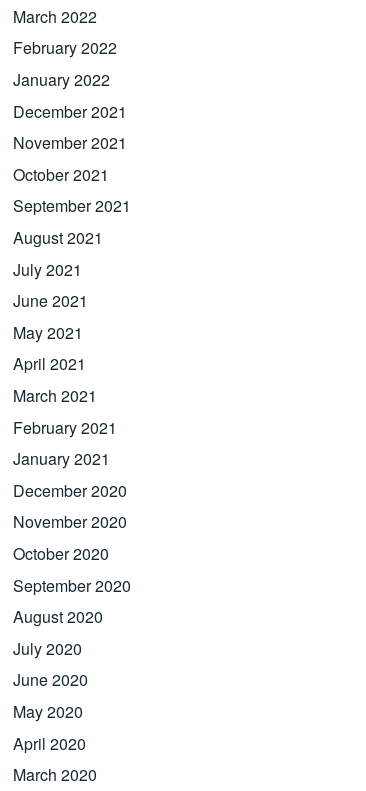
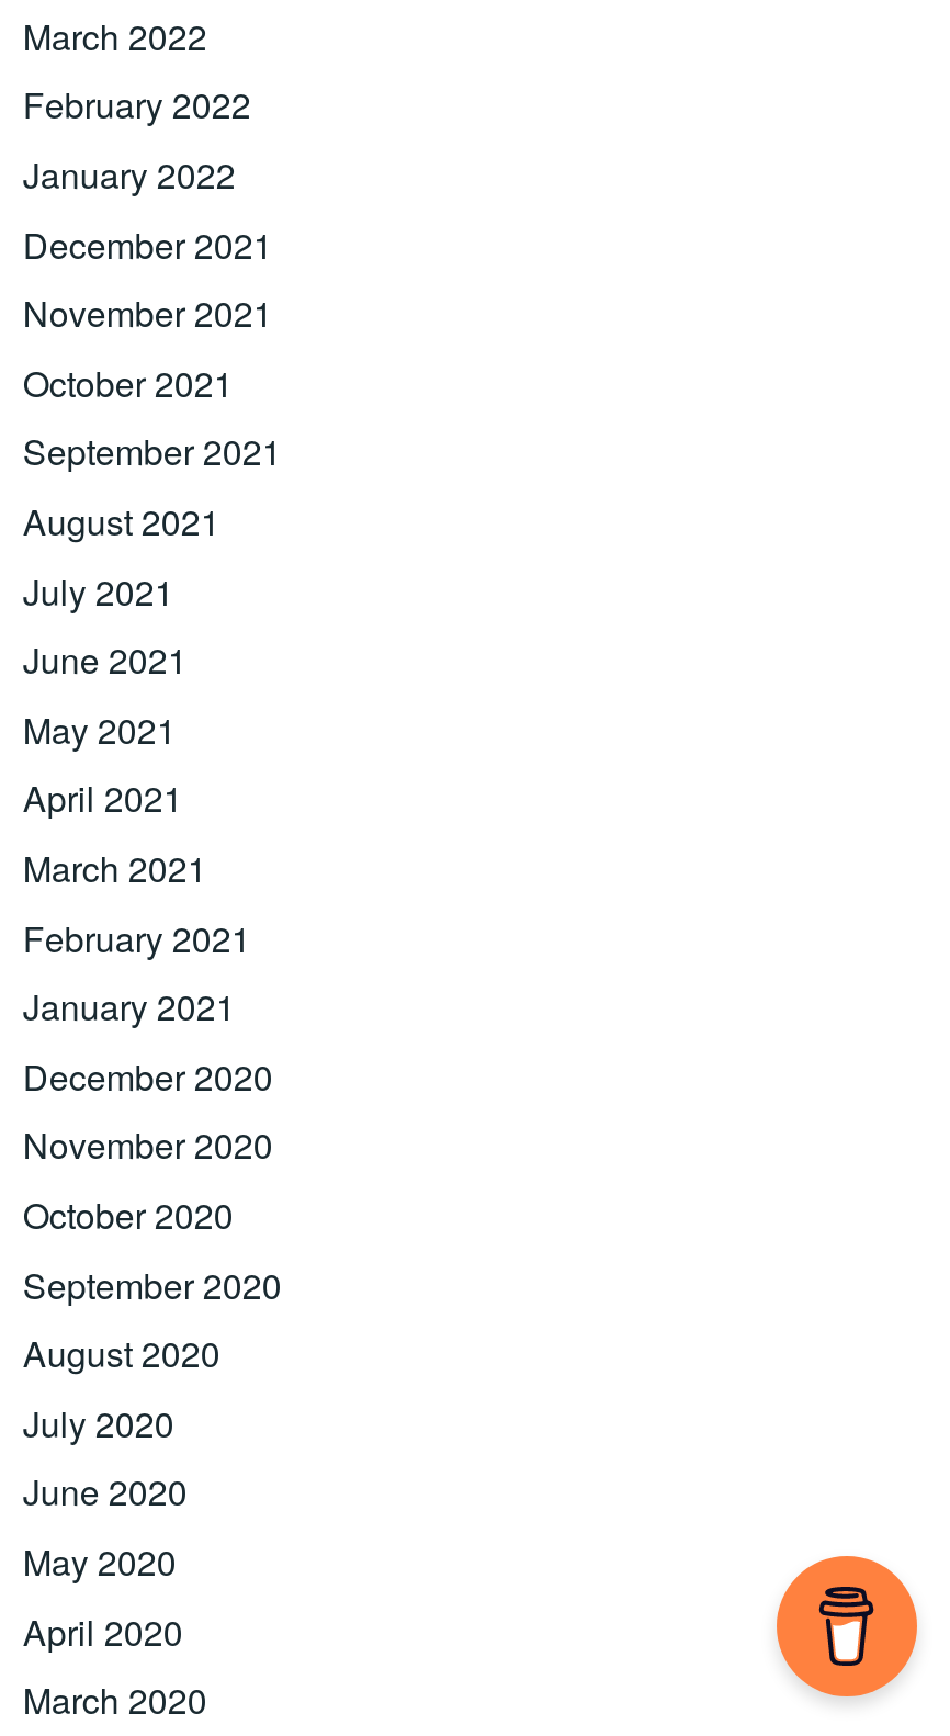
+ [image]
